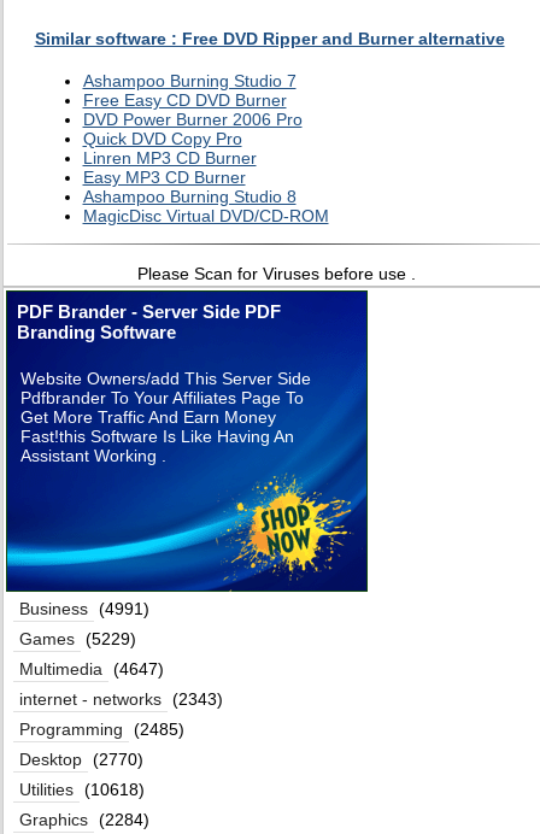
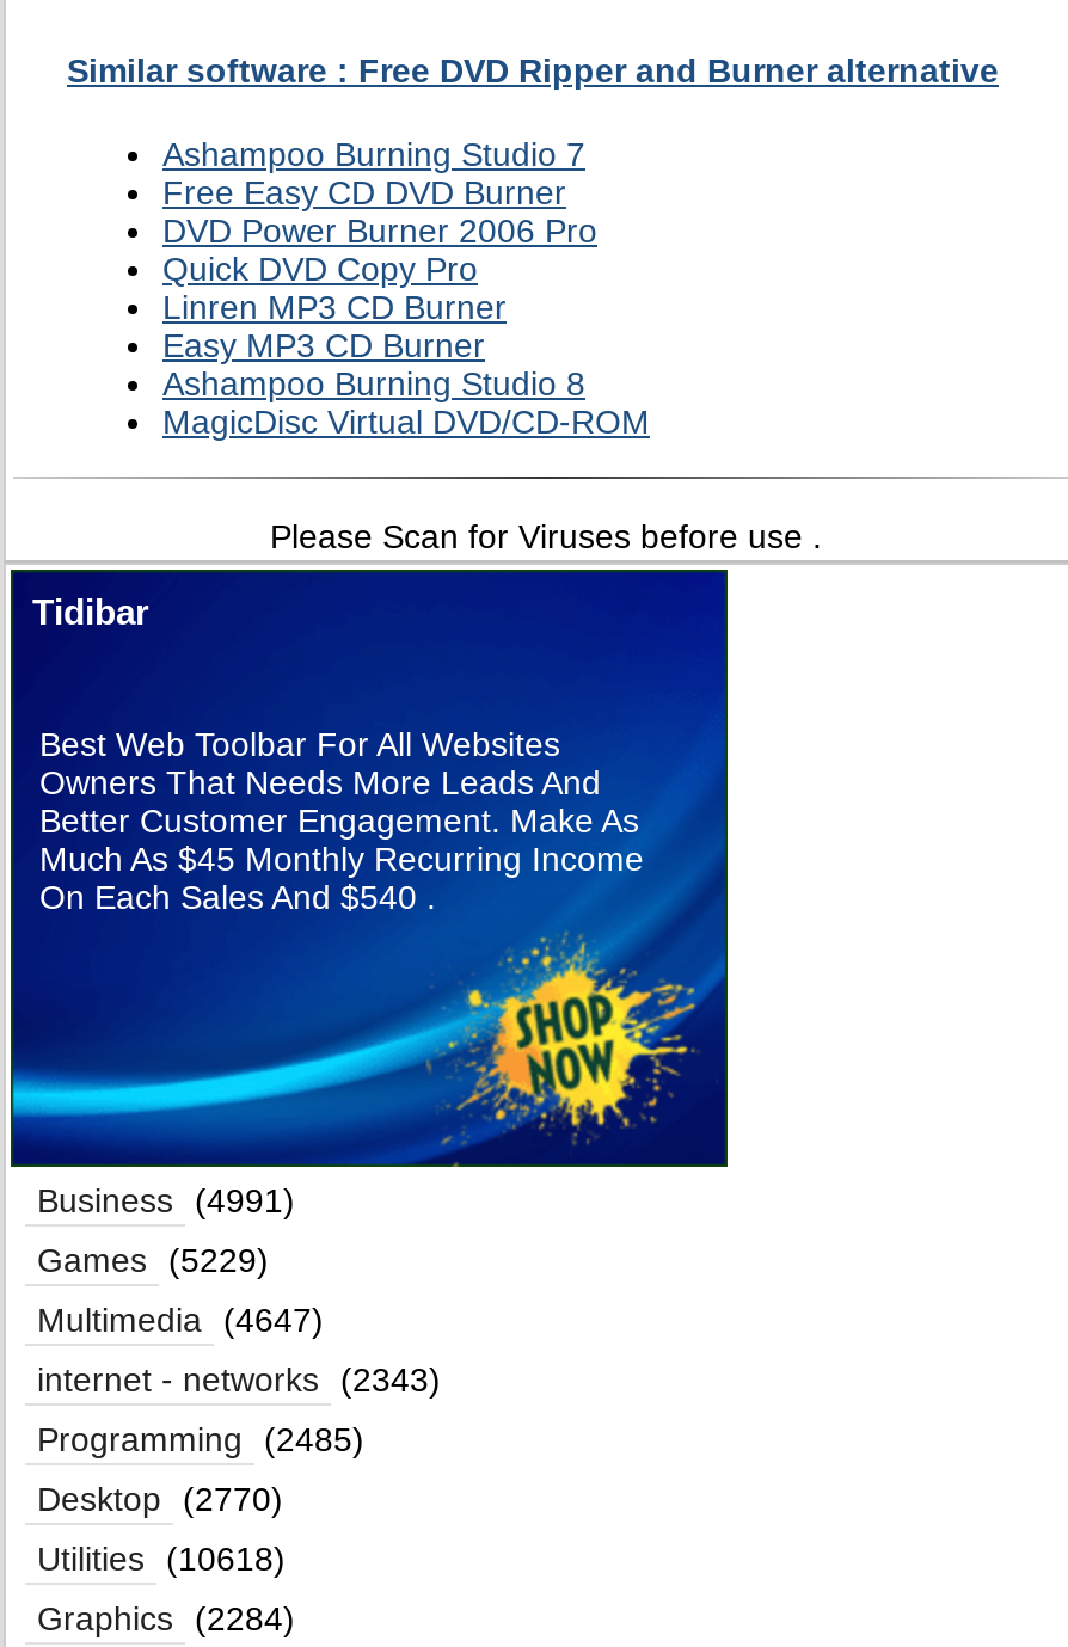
- PDF Brander - Server Side PDF
- Branding Software
+ Tidibar

- Website Owners/add This Server Side
- Pdfbrander To Your Affiliates Page To
- Get More Traffic And Earn Money
- Fast!this Software Is Like Having An
- Assistant Working .
+ Best Web Toolbar For All Websites
+ Owners That Needs More Leads And
+ Better Customer Engagement. Make As
+ Much As $45 Monthly Recurring Income
+ On Each Sales And $540 .
